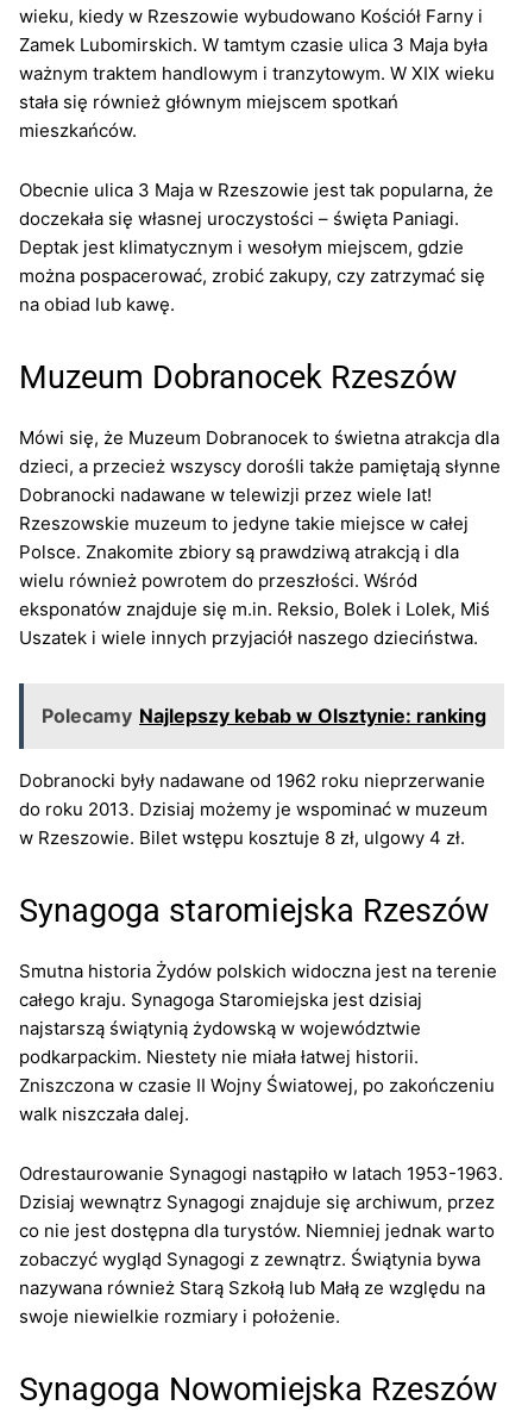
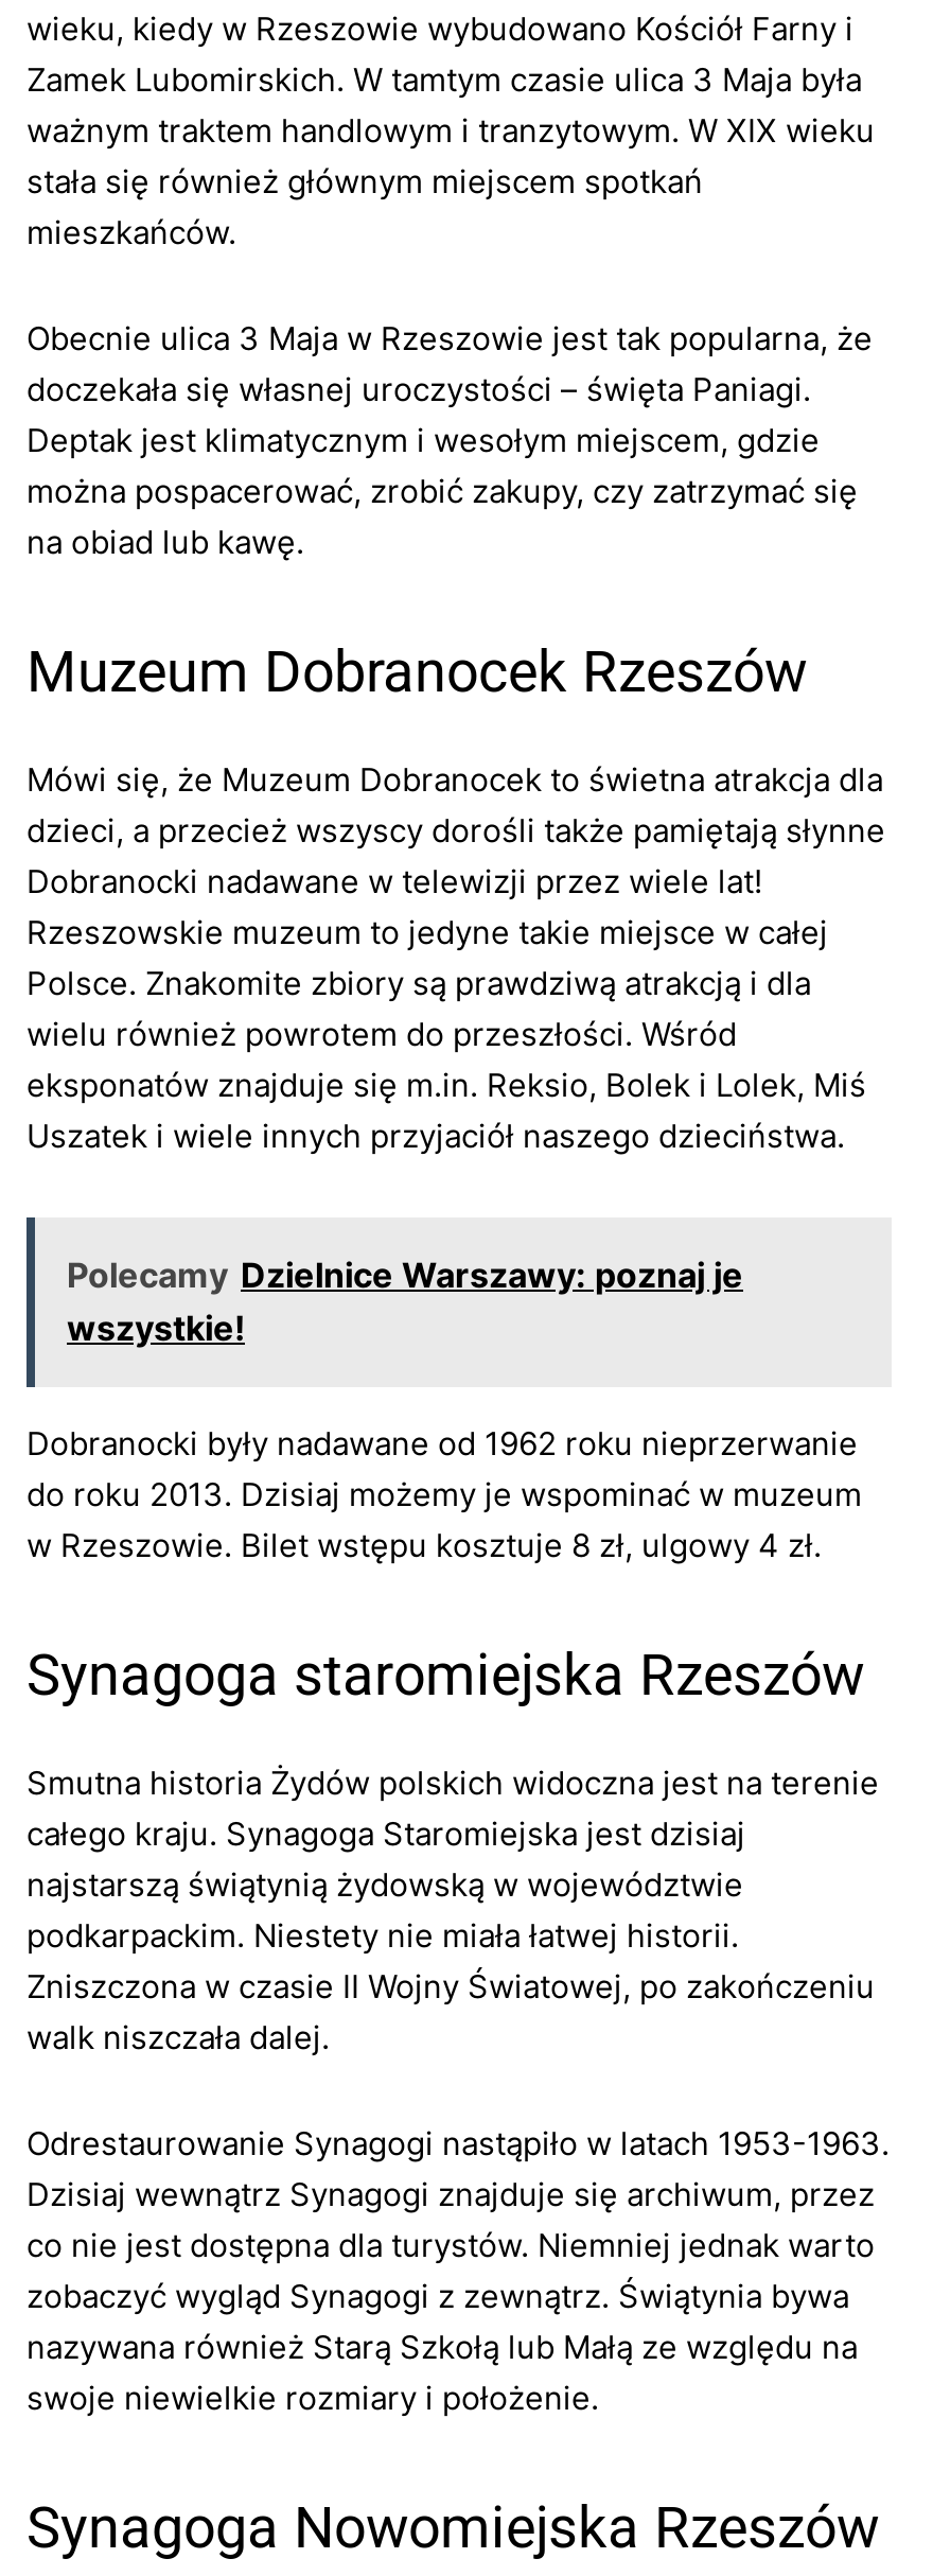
- Polecamy Najlepszy kebab w Olsztynie: ranking
+ Polecamy Dzielnice Warszawy: poznaj je
+ wszystkie!
